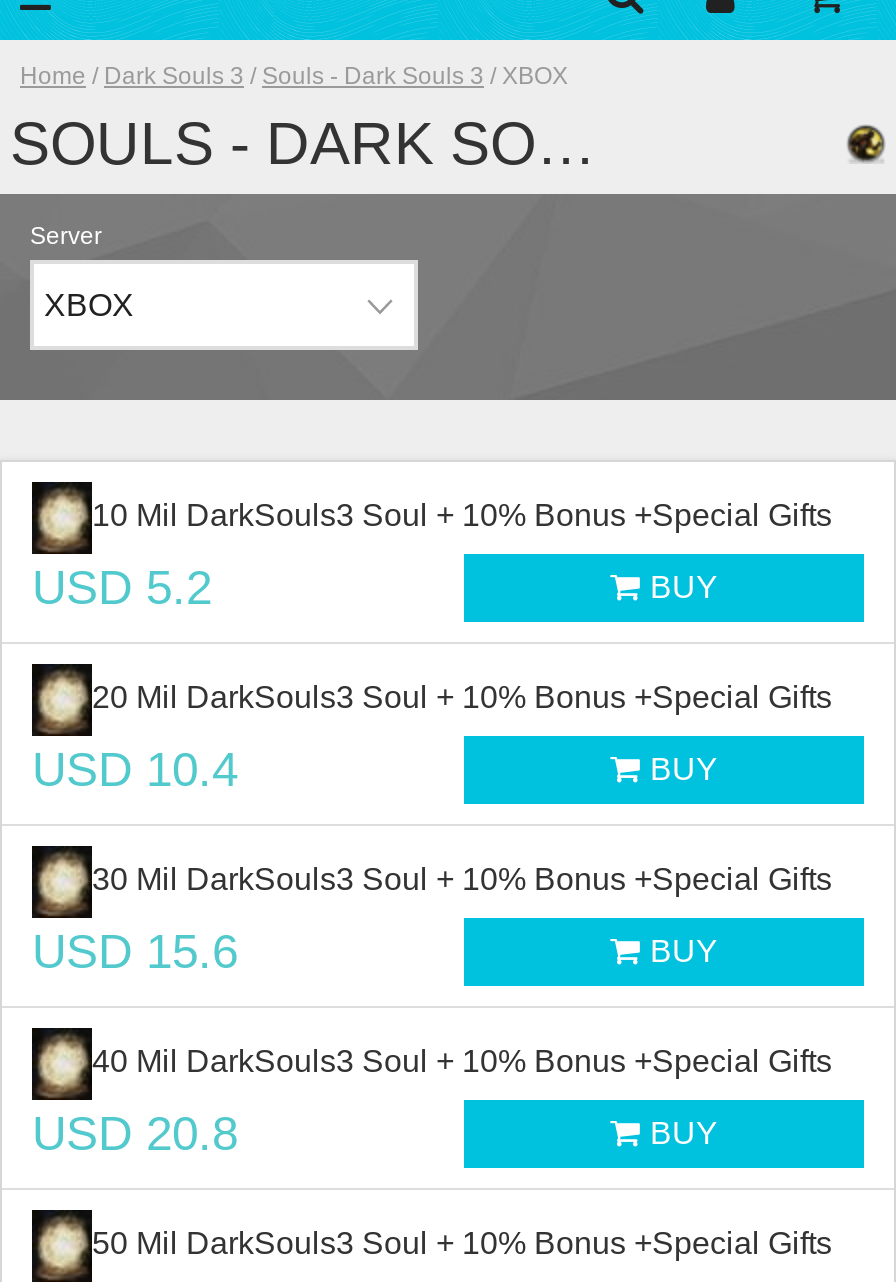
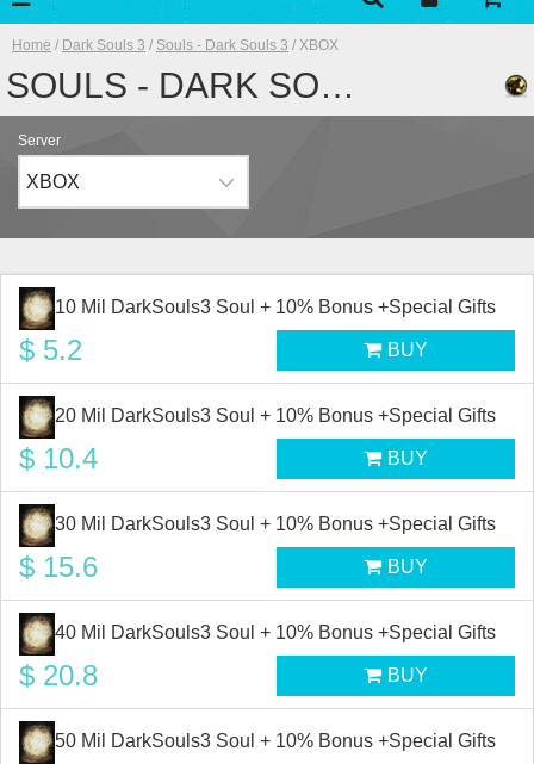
- USD 5.2
+ $ 5.2

- USD 10.4
+ $ 10.4

- USD 15.6
+ $ 15.6

- USD 20.8
+ $ 20.8
